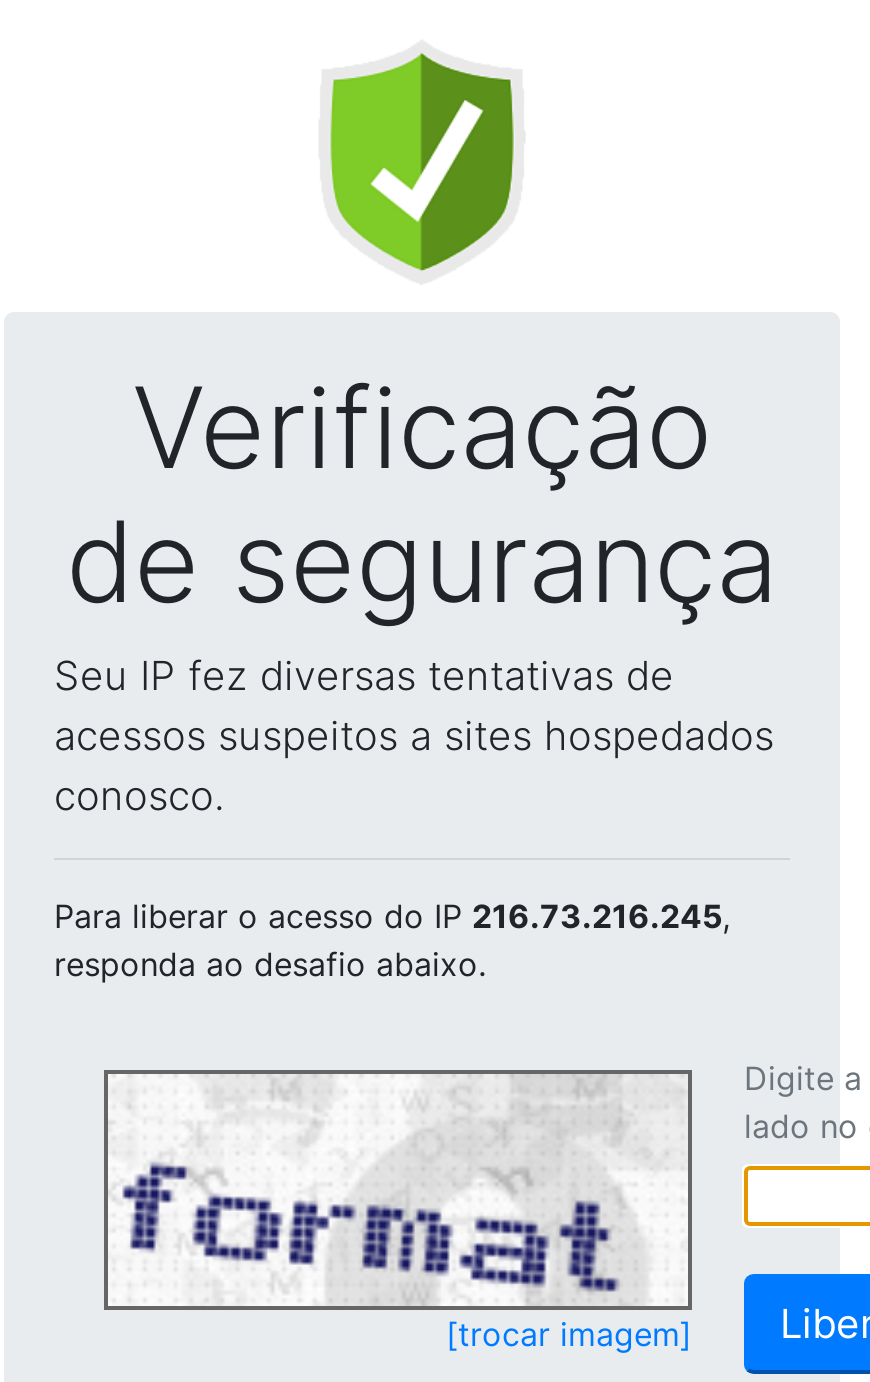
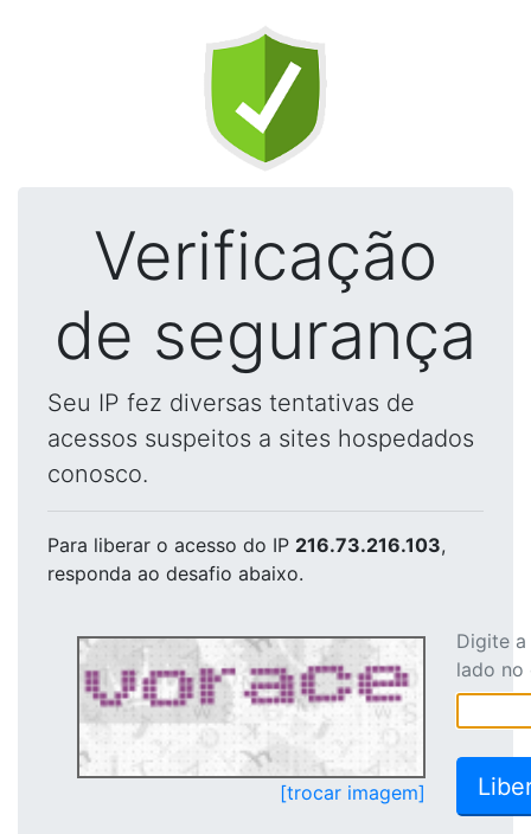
- Para liberar o acesso do IP 216.73.216.245,
+ Para liberar o acesso do IP 216.73.216.103,

- [image]
+ [image]
